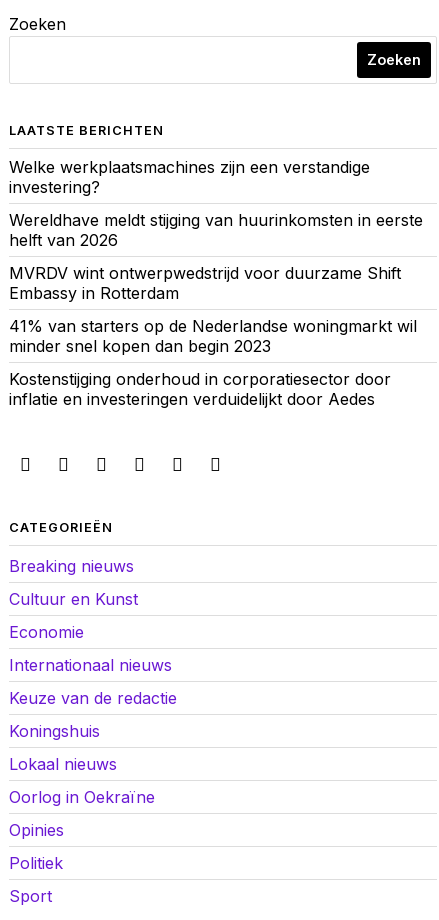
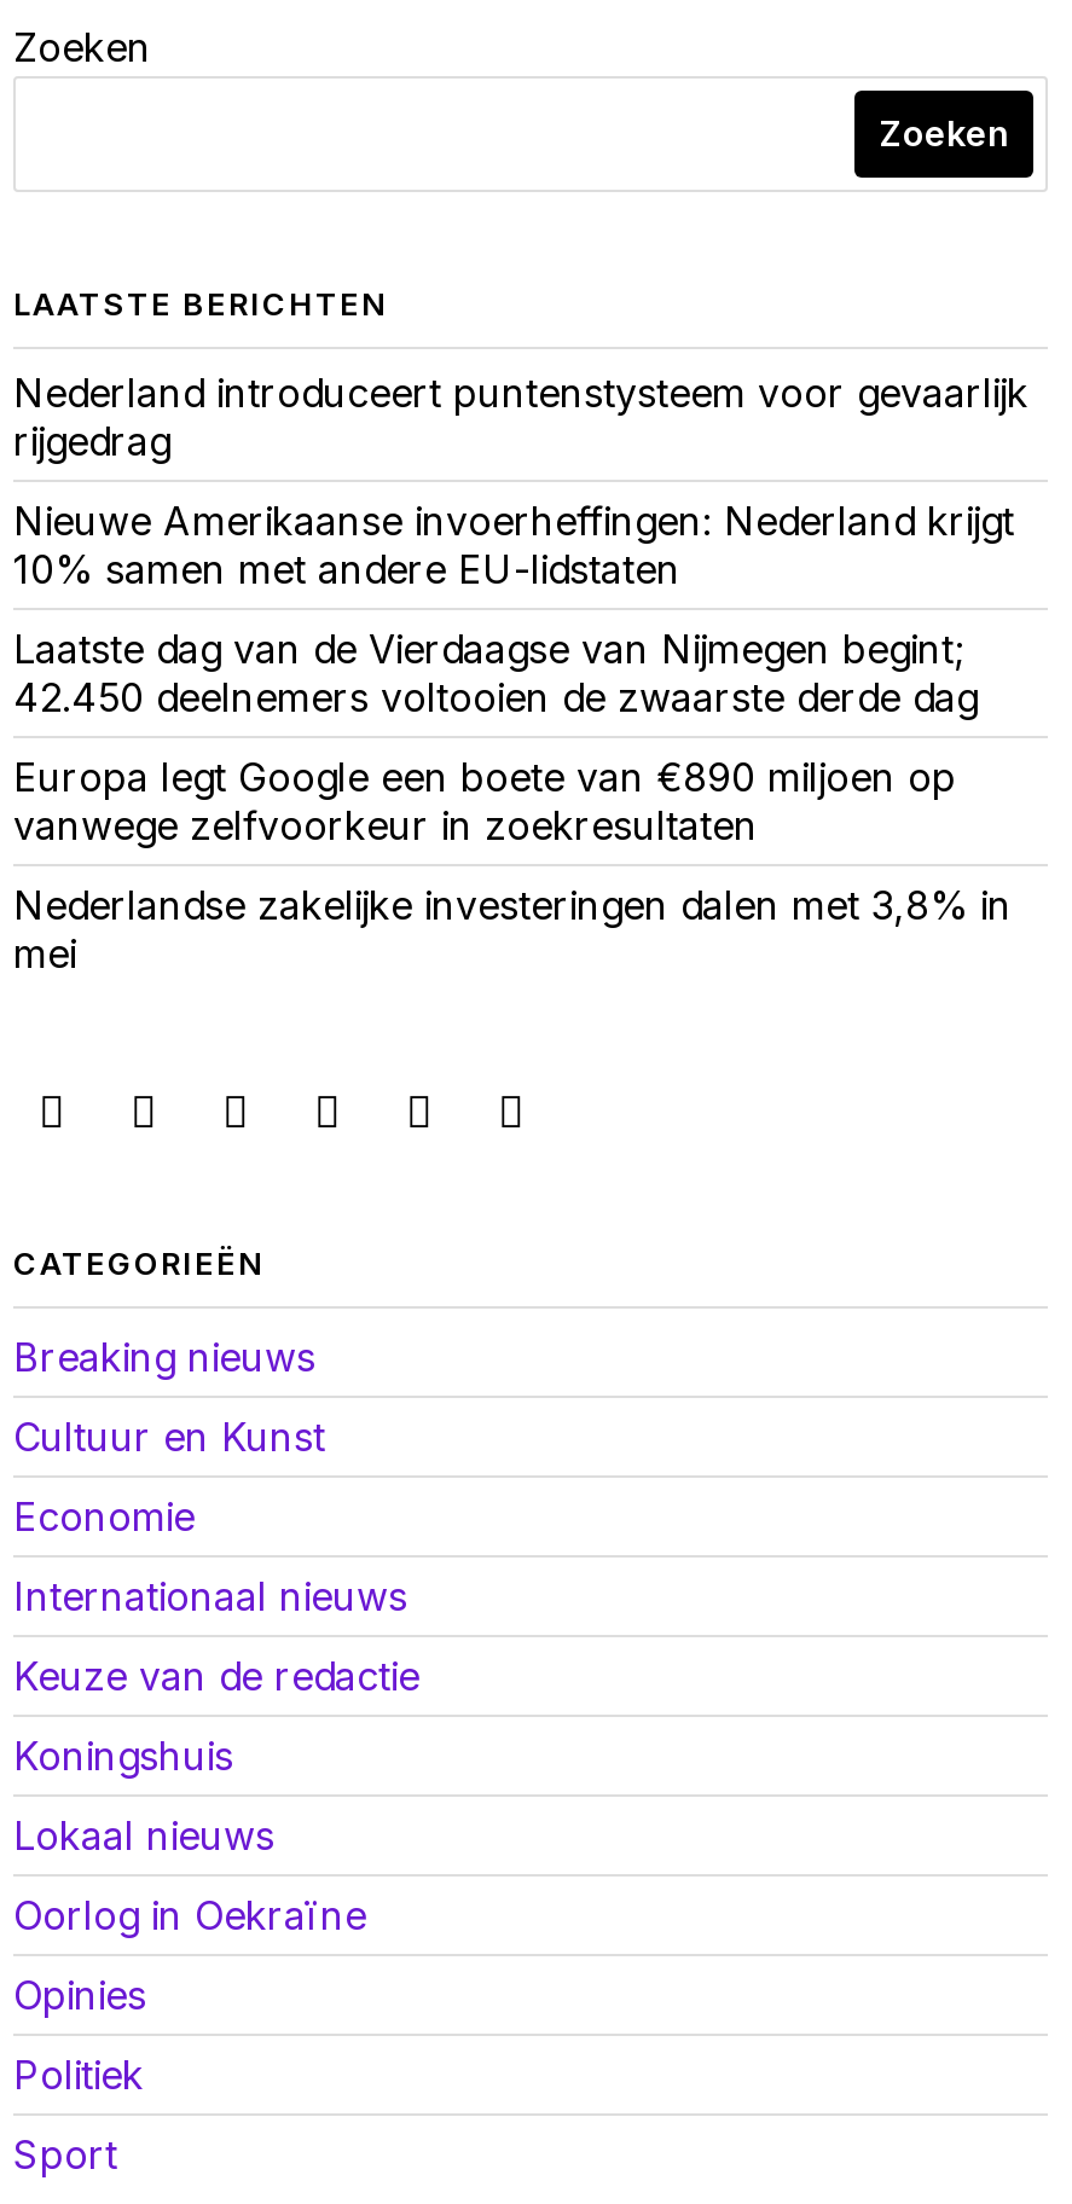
- Welke werkplaatsmachines zijn een verstandige
- investering?
+ Nederland introduceert puntenstysteem voor gevaarlijk
+ rijgedrag

- Wereldhave meldt stijging van huurinkomsten in eerste
- helft van 2026
+ Nieuwe Amerikaanse invoerheffingen: Nederland krijgt
+ 10% samen met andere EU-lidstaten

- MVRDV wint ontwerpwedstrijd voor duurzame Shift
- Embassy in Rotterdam
+ Laatste dag van de Vierdaagse van Nijmegen begint;
+ 42.450 deelnemers voltooien de zwaarste derde dag

- 41% van starters op de Nederlandse woningmarkt wil
- minder snel kopen dan begin 2023
+ Europa legt Google een boete van €890 miljoen op
+ vanwege zelfvoorkeur in zoekresultaten

- Kostenstijging onderhoud in corporatiesector door
- inflatie en investeringen verduidelijkt door Aedes
+ Nederlandse zakelijke investeringen dalen met 3,8% in
+ mei
